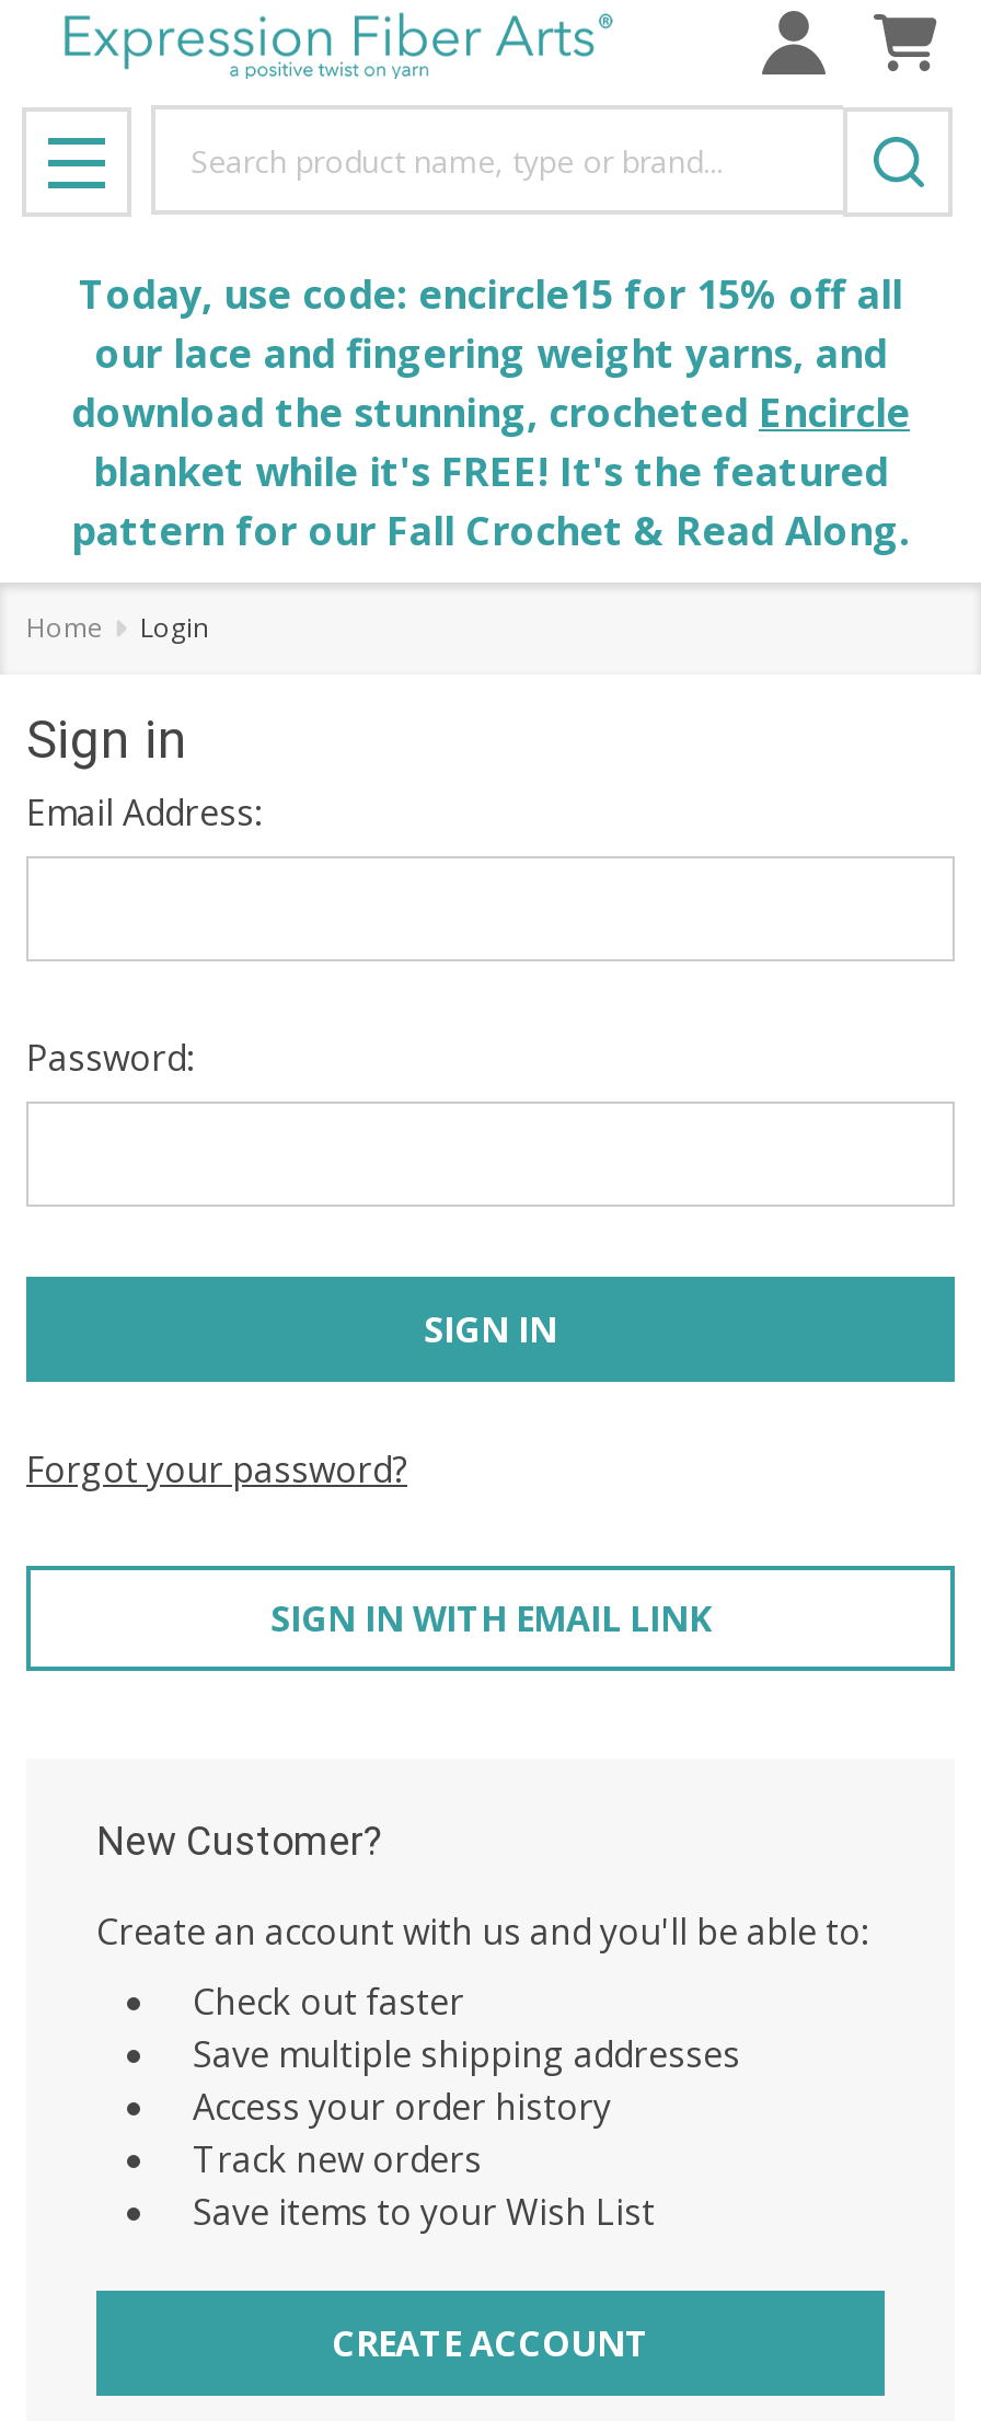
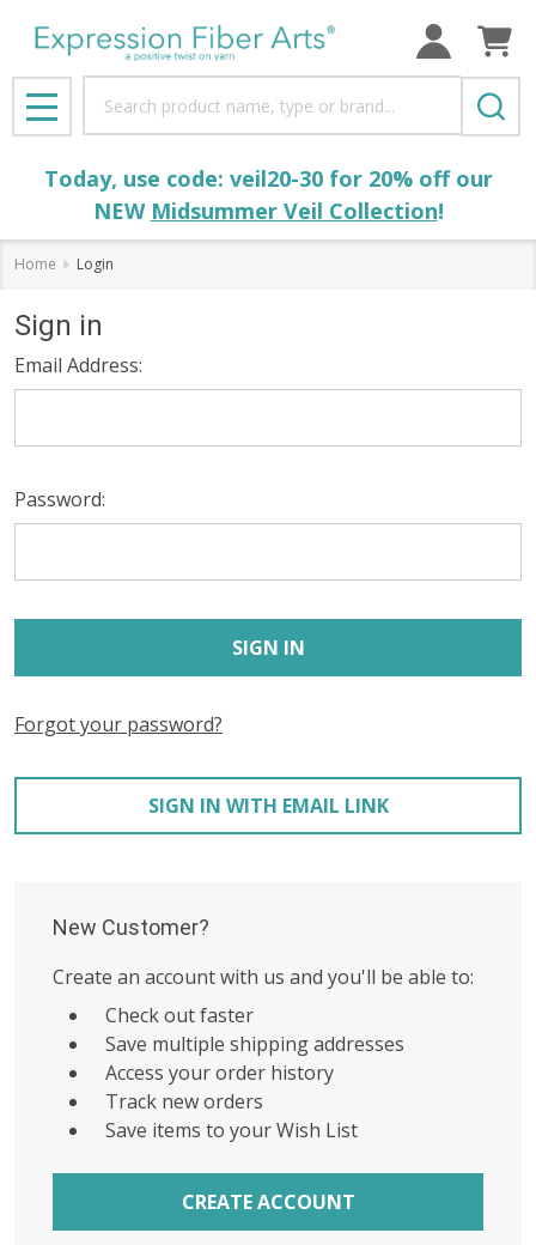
- Today, use code: encircle15 for 15% off all
- our lace and fingering weight yarns, and
- download the stunning, crocheted Encircle
- blanket while it's FREE! It's the featured
- pattern for our Fall Crochet & Read Along.
+ Today, use code: veil20-30 for 20% off our
+ NEW Midsummer Veil Collection!
